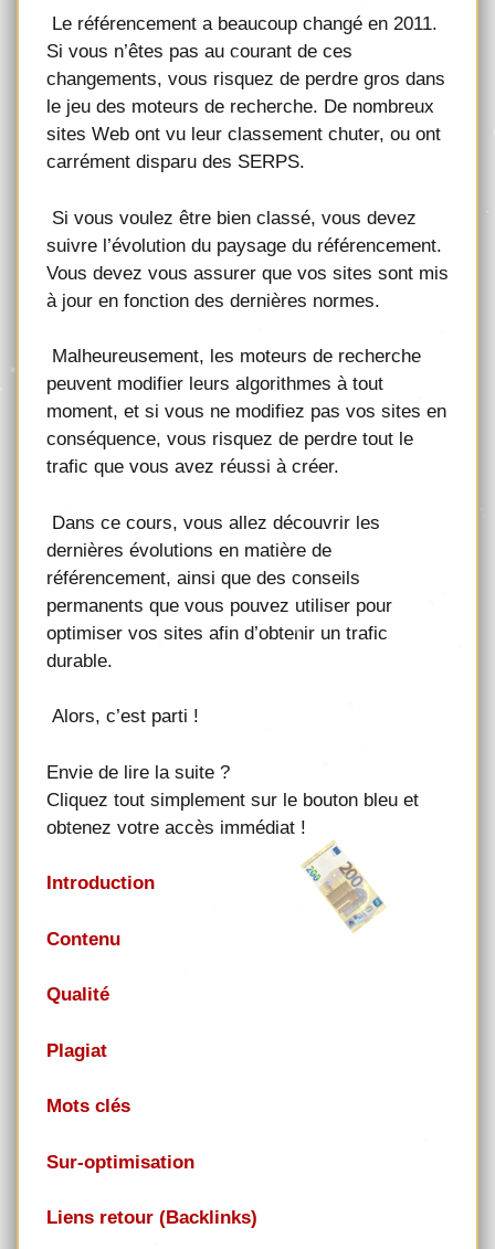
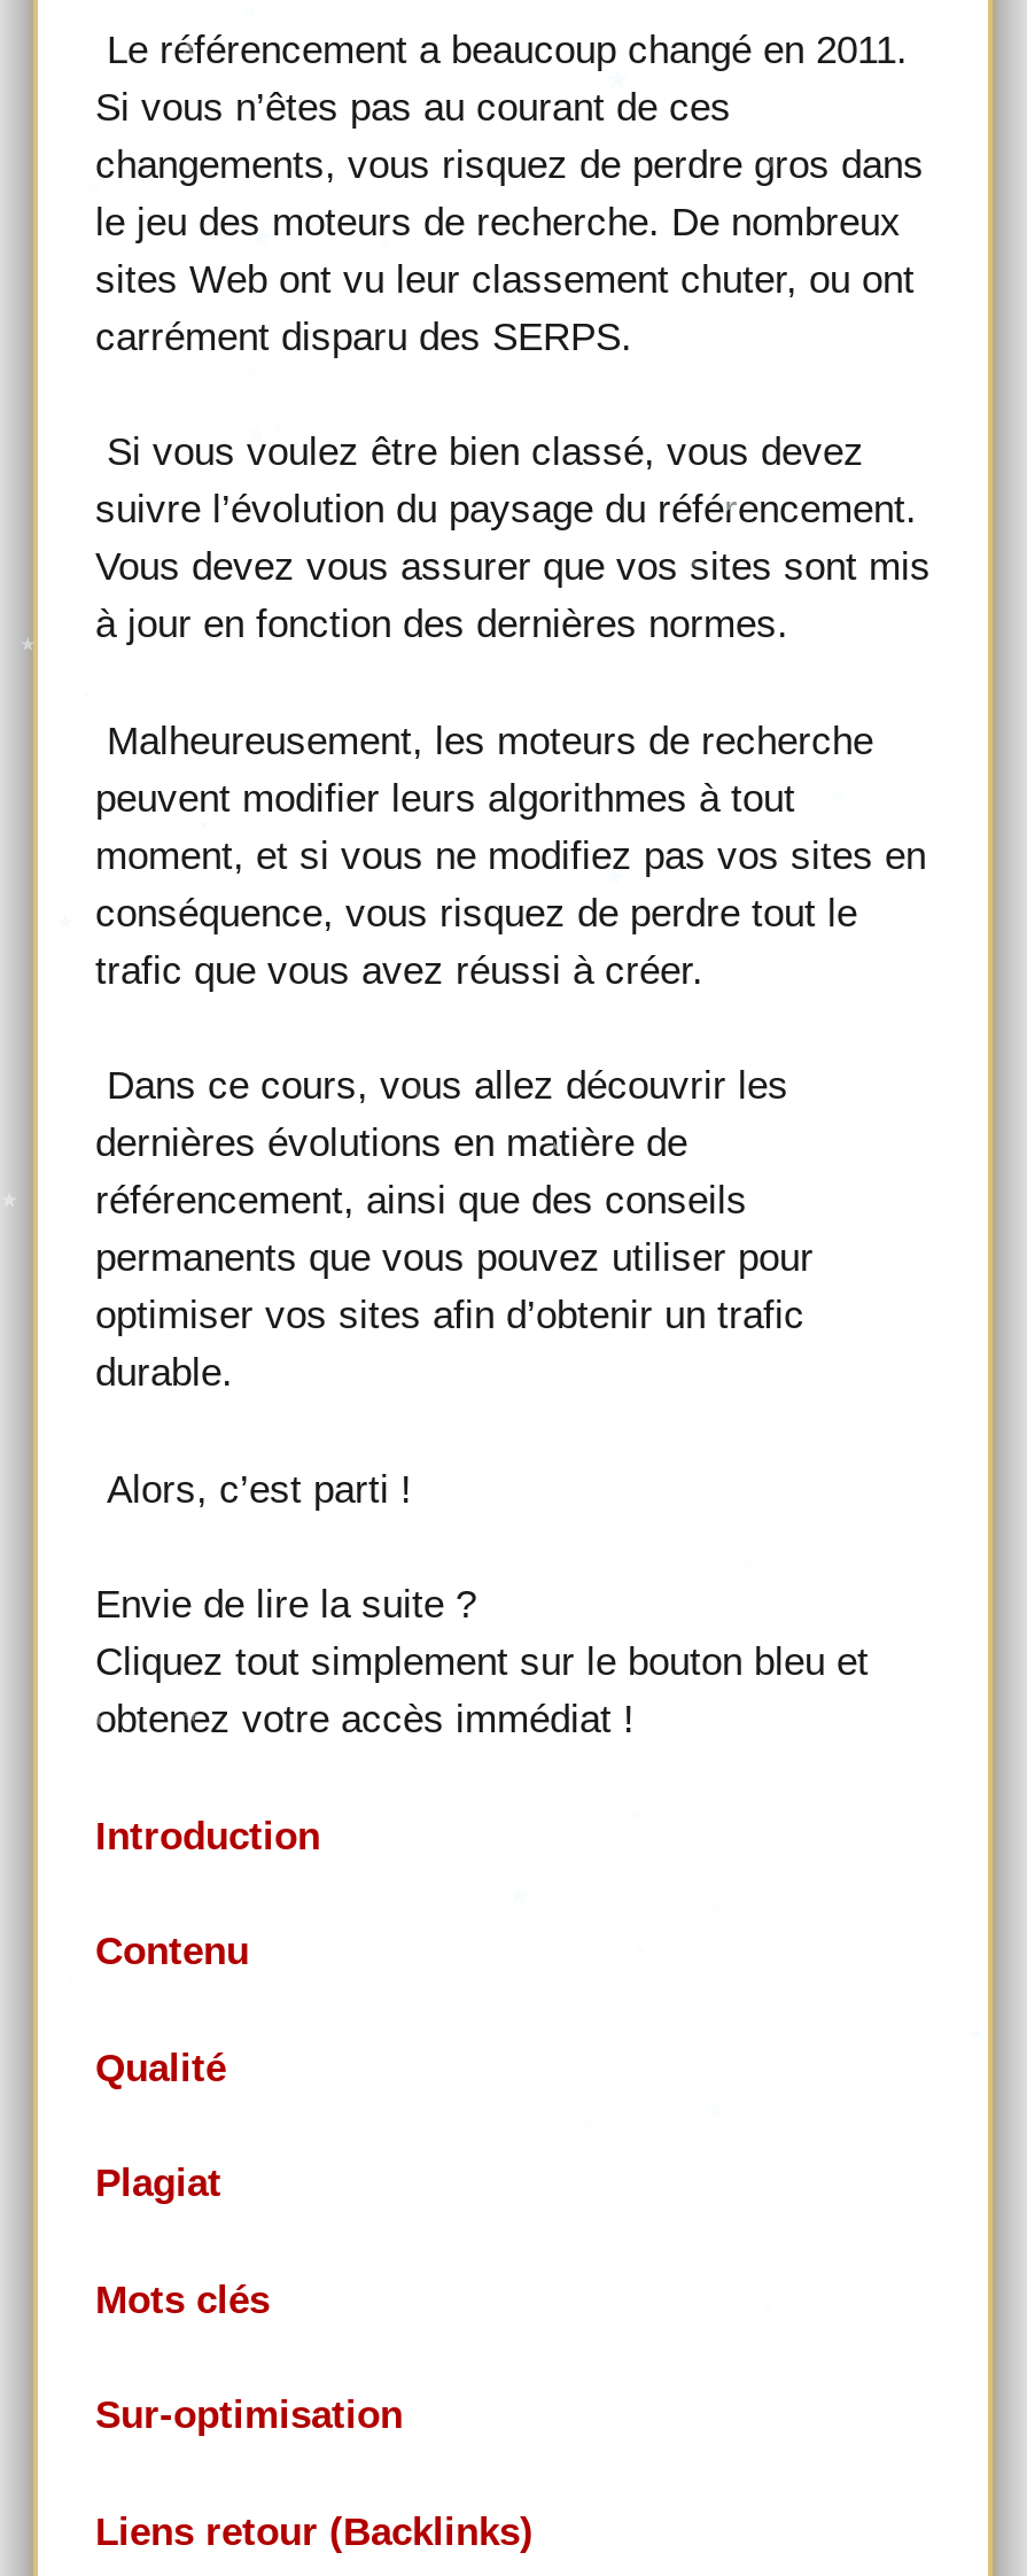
- [image]
